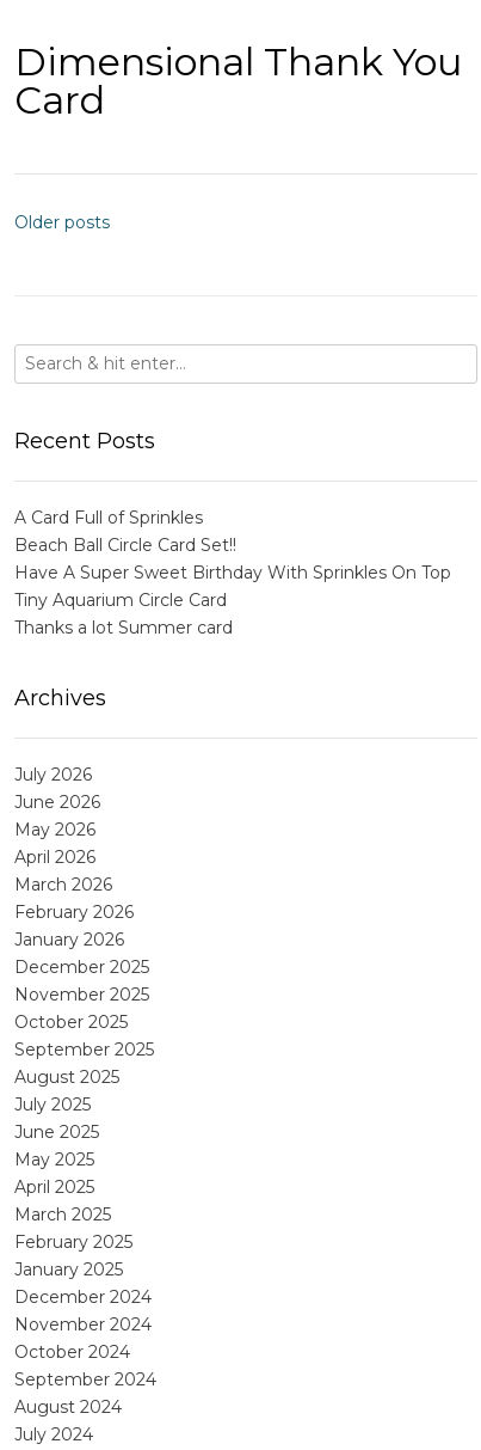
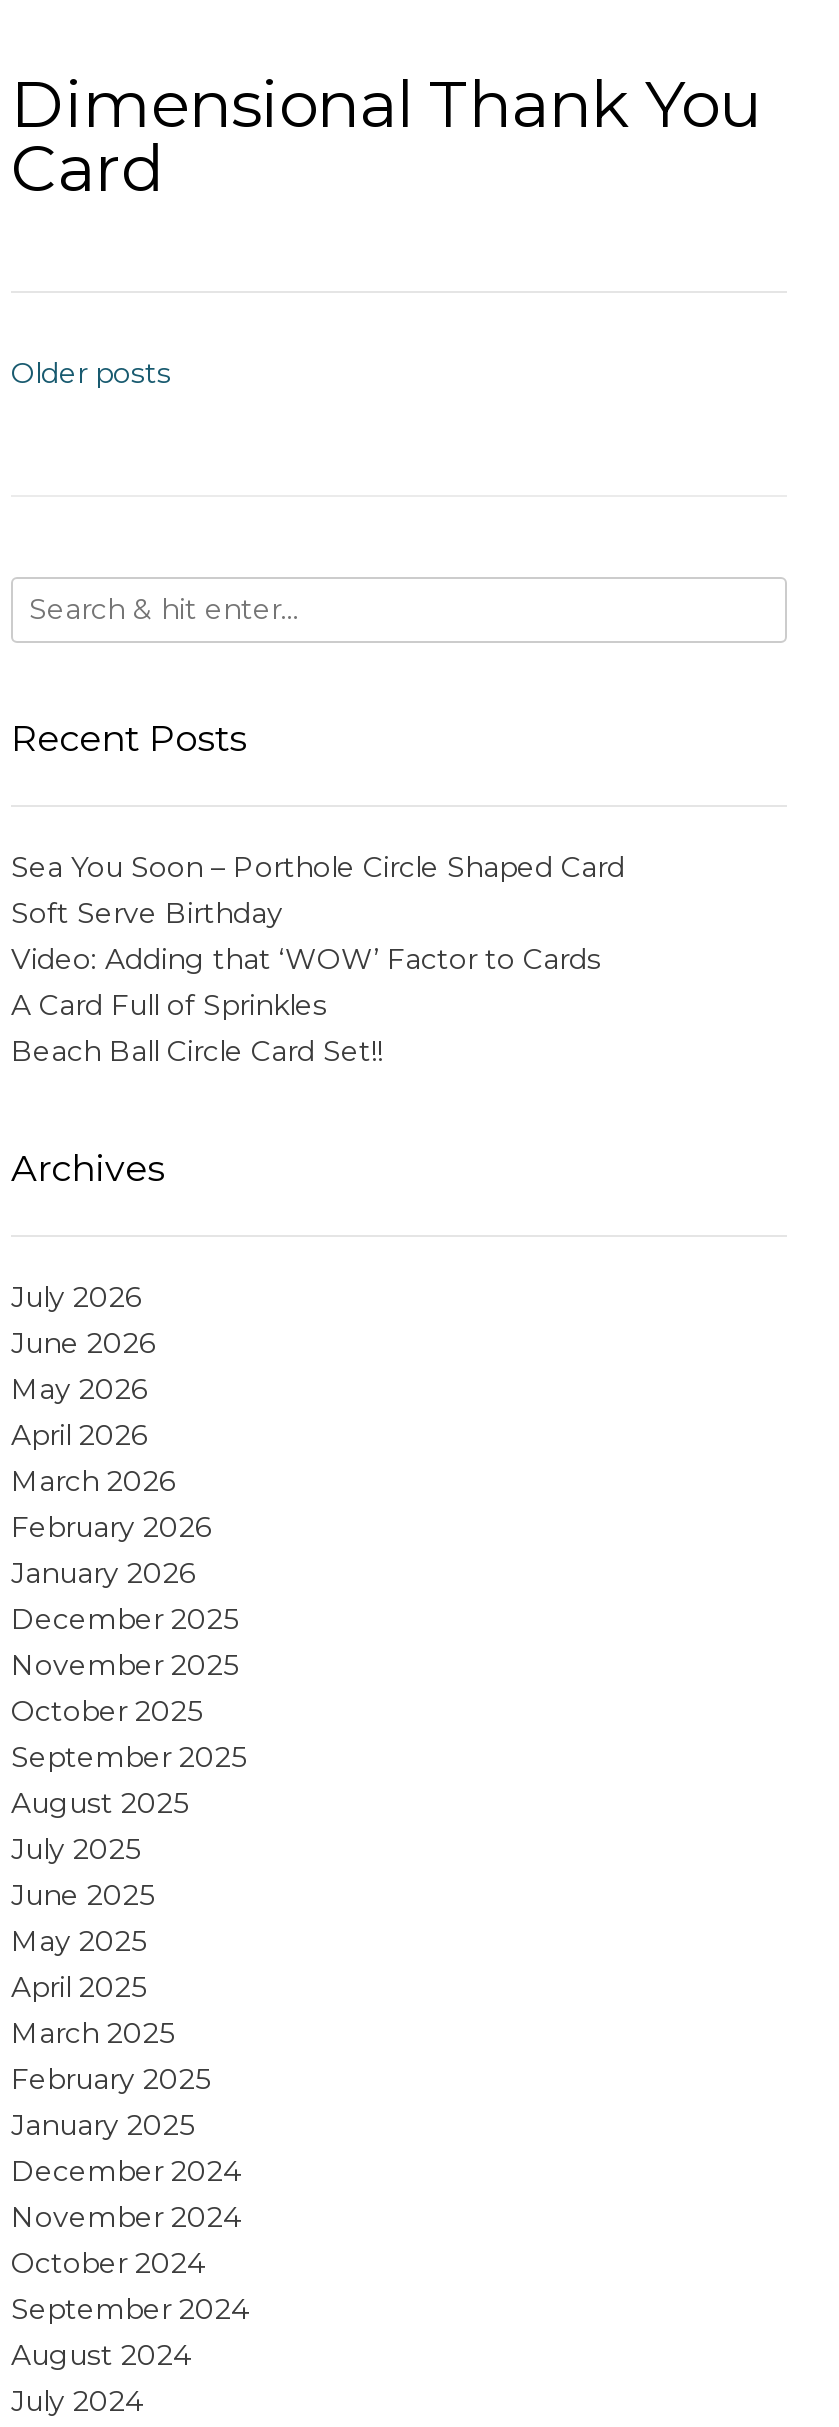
+ Sea You Soon – Porthole Circle Shaped Card
+ Soft Serve Birthday
+ Video: Adding that ‘WOW’ Factor to Cards

moved down: A Card Full of Sprinkles | Beach Ball Circle Card Set!!

- Have A Super Sweet Birthday With Sprinkles On Top
- Tiny Aquarium Circle Card
- Thanks a lot Summer card
